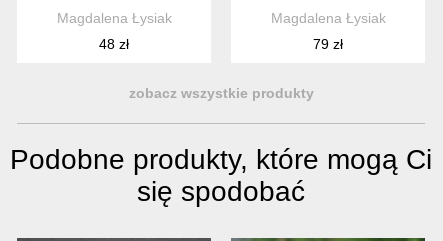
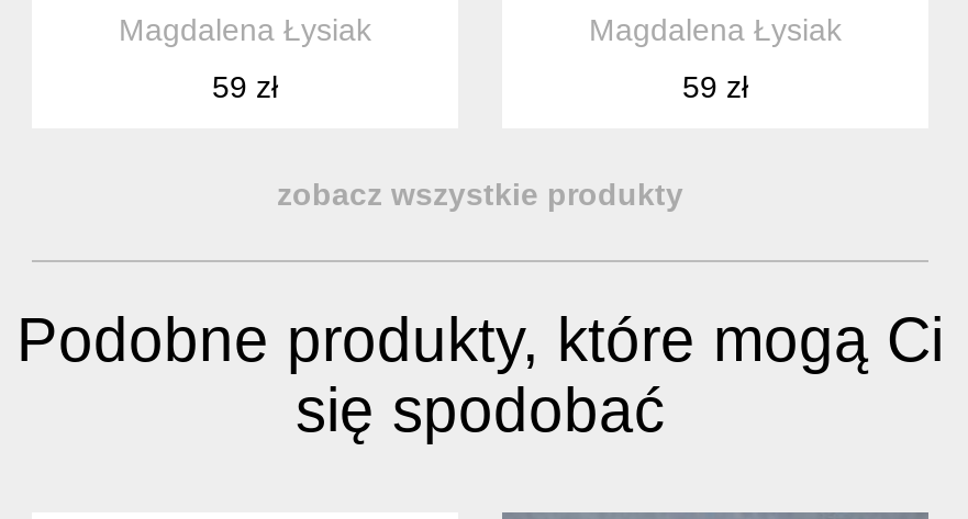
- 48 zł
+ 59 zł

- 79 zł
+ 59 zł
